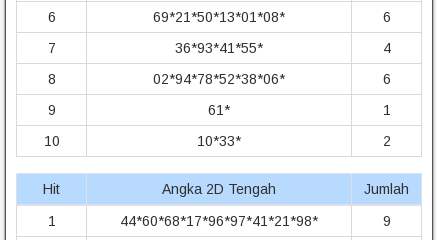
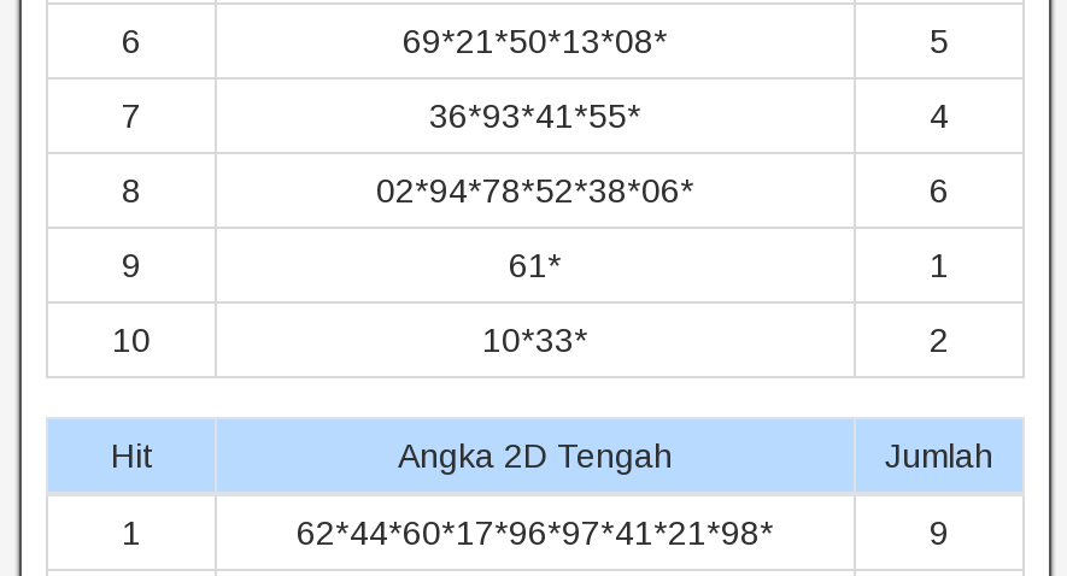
- 69*21*50*13*01*08*
+ 69*21*50*13*08*

- 6
+ 5

- 44*60*68*17*96*97*41*21*98*
+ 62*44*60*17*96*97*41*21*98*
